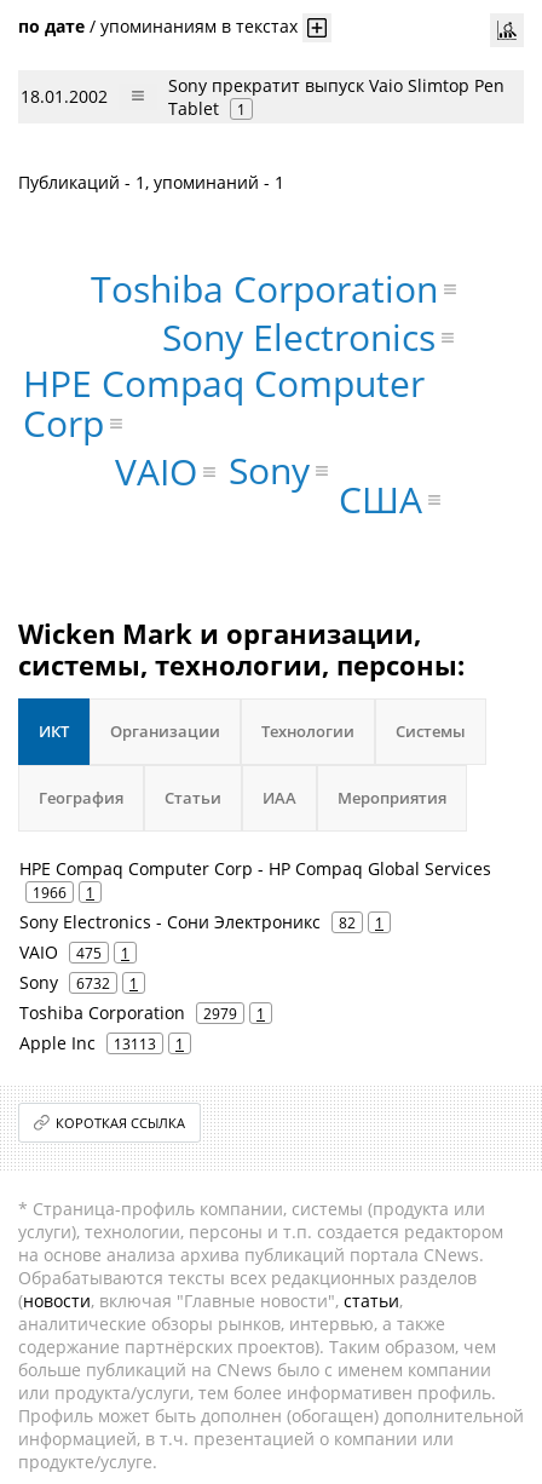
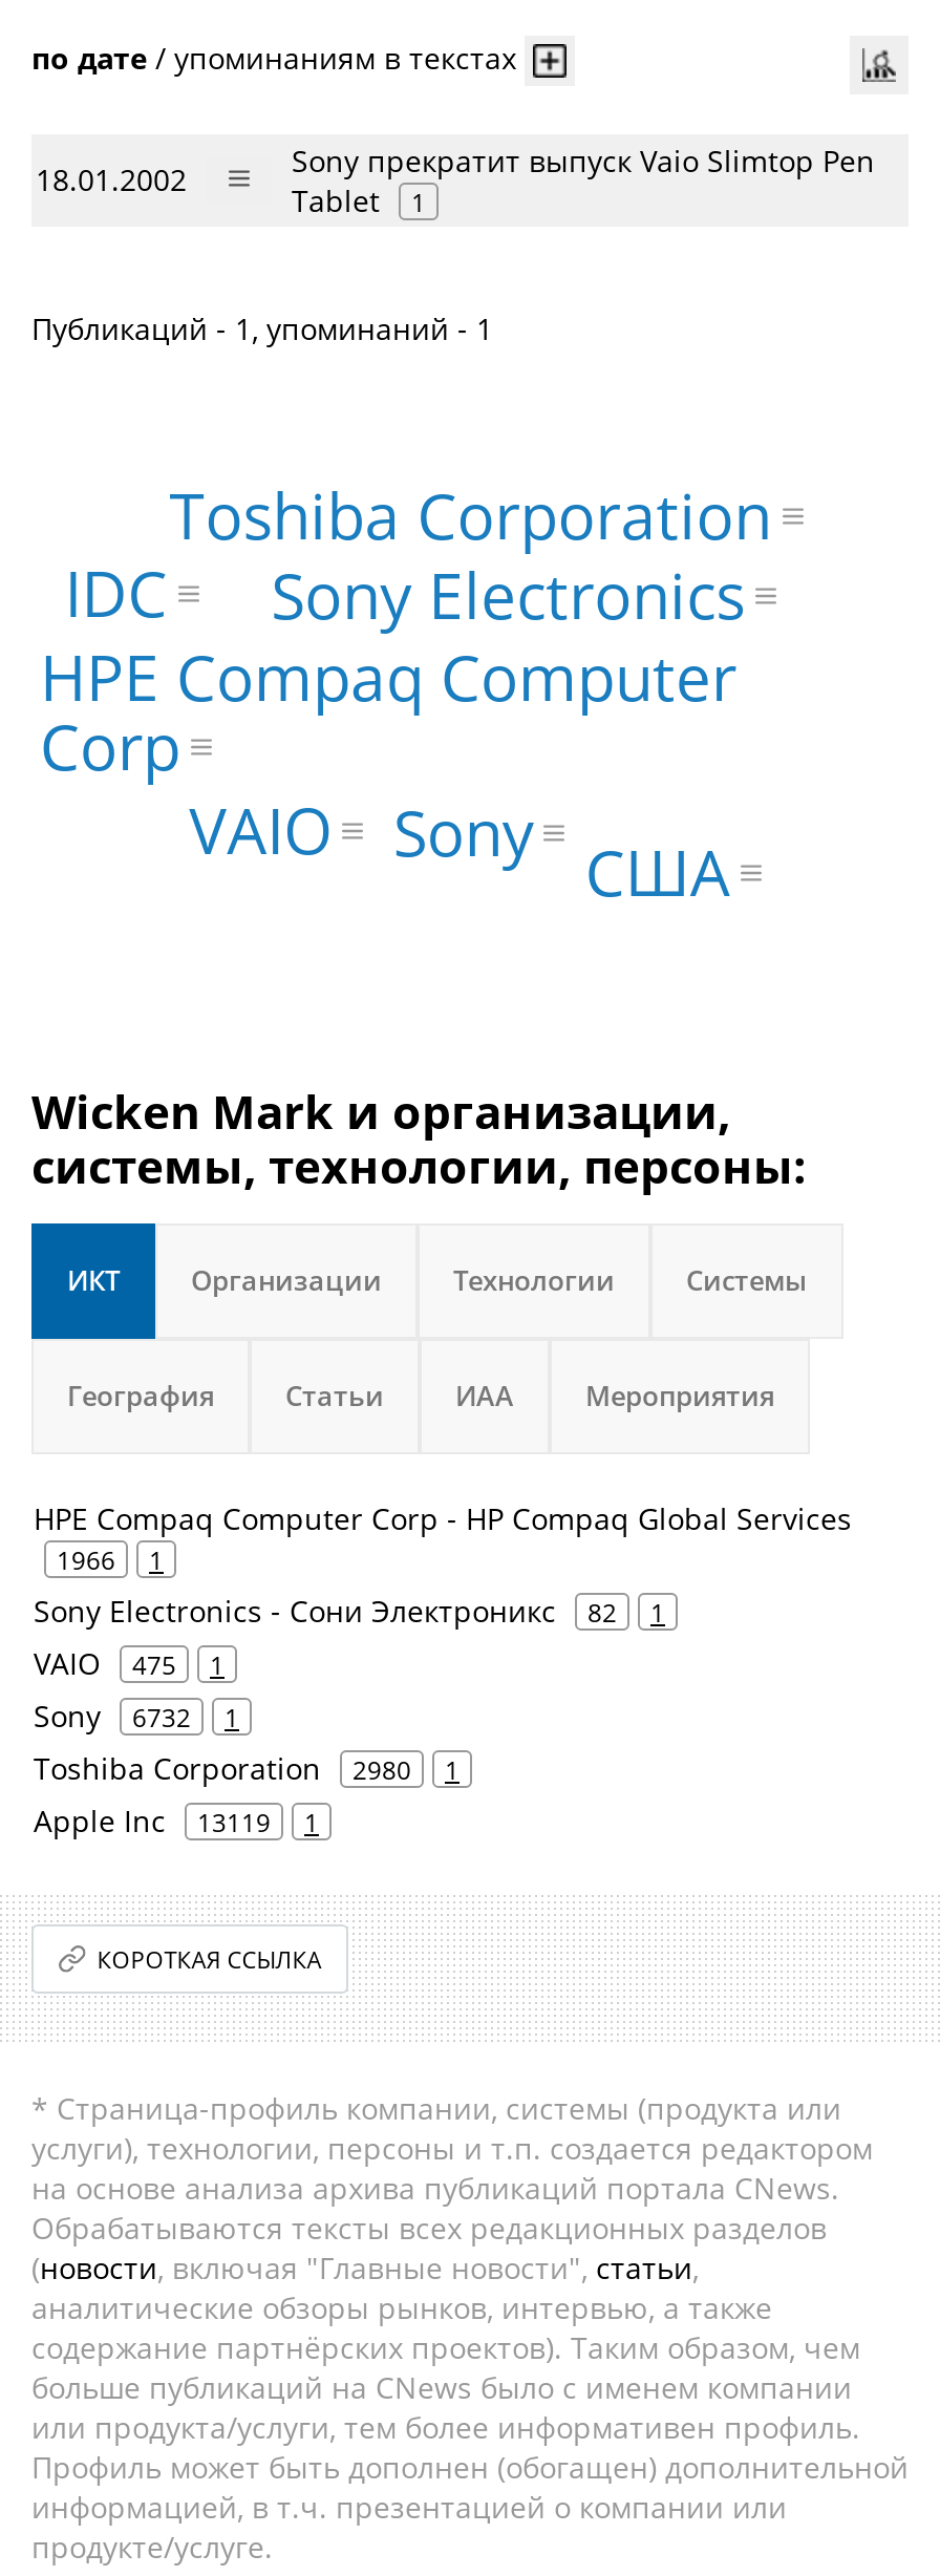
+ IDC

- Toshiba Corporation 2979 1
+ Toshiba Corporation 2980 1

- Apple Inc 13113 1
+ Apple Inc 13119 1
